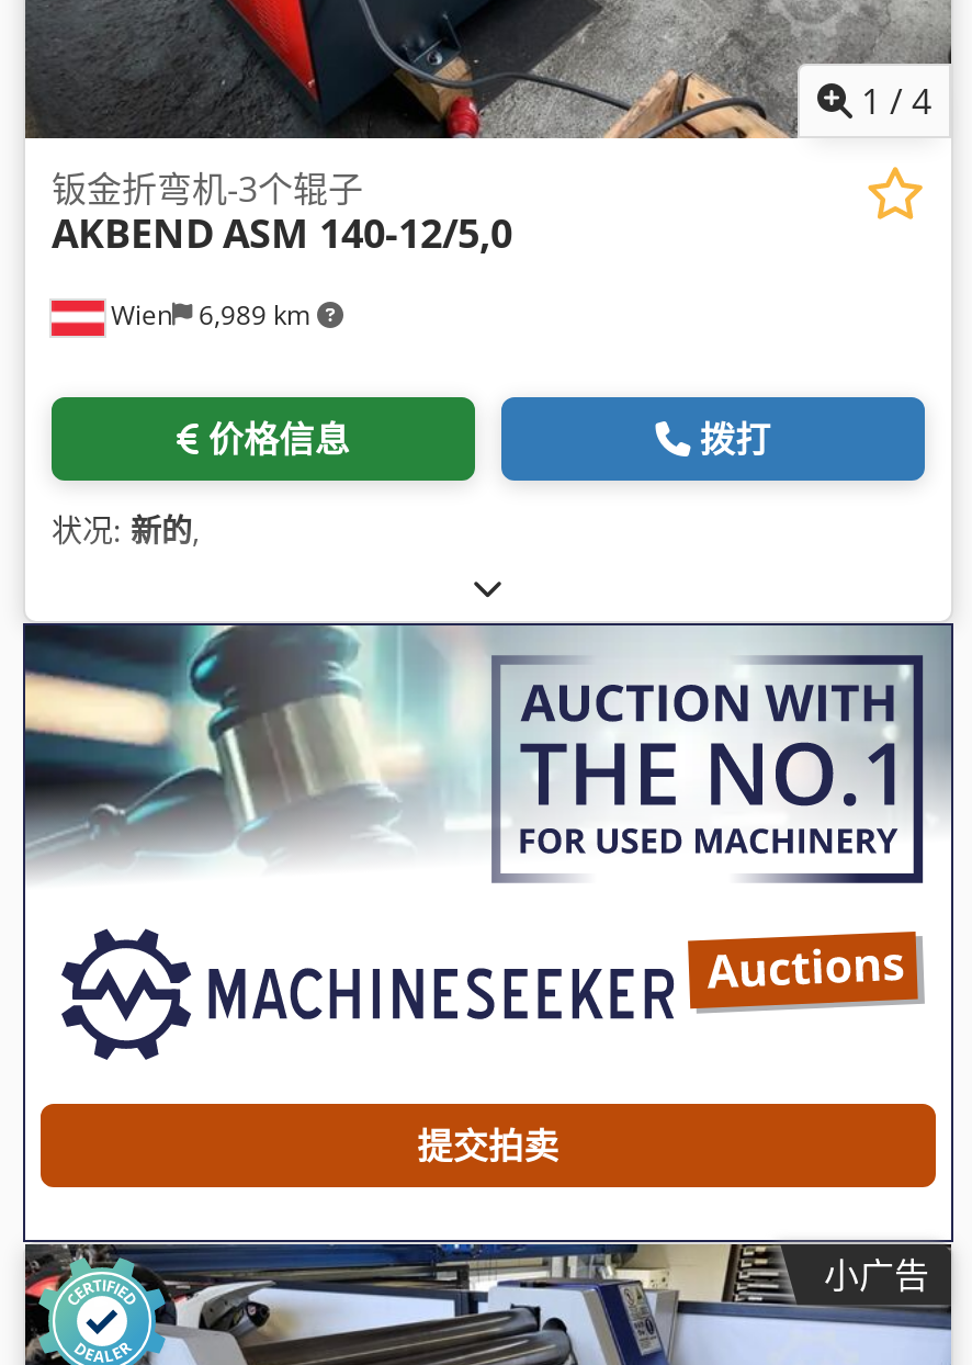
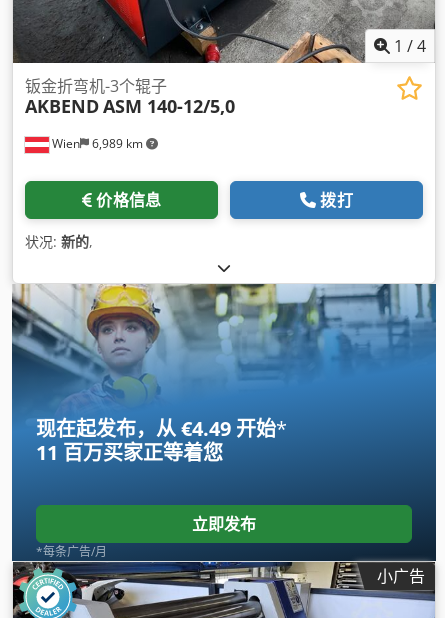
- [image]
- 提交拍卖
+ [image]
+ 现在起发布，从 €4.49 开始*
+ 11 百万买家正等着您
+ 立即发布
+ *每条广告/月
